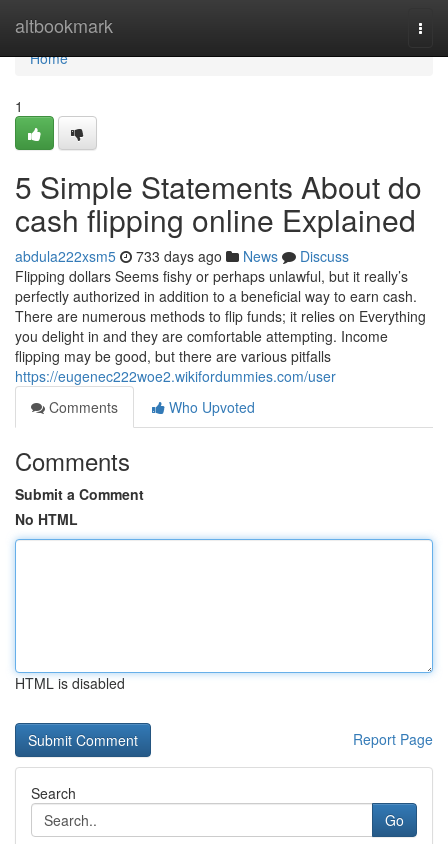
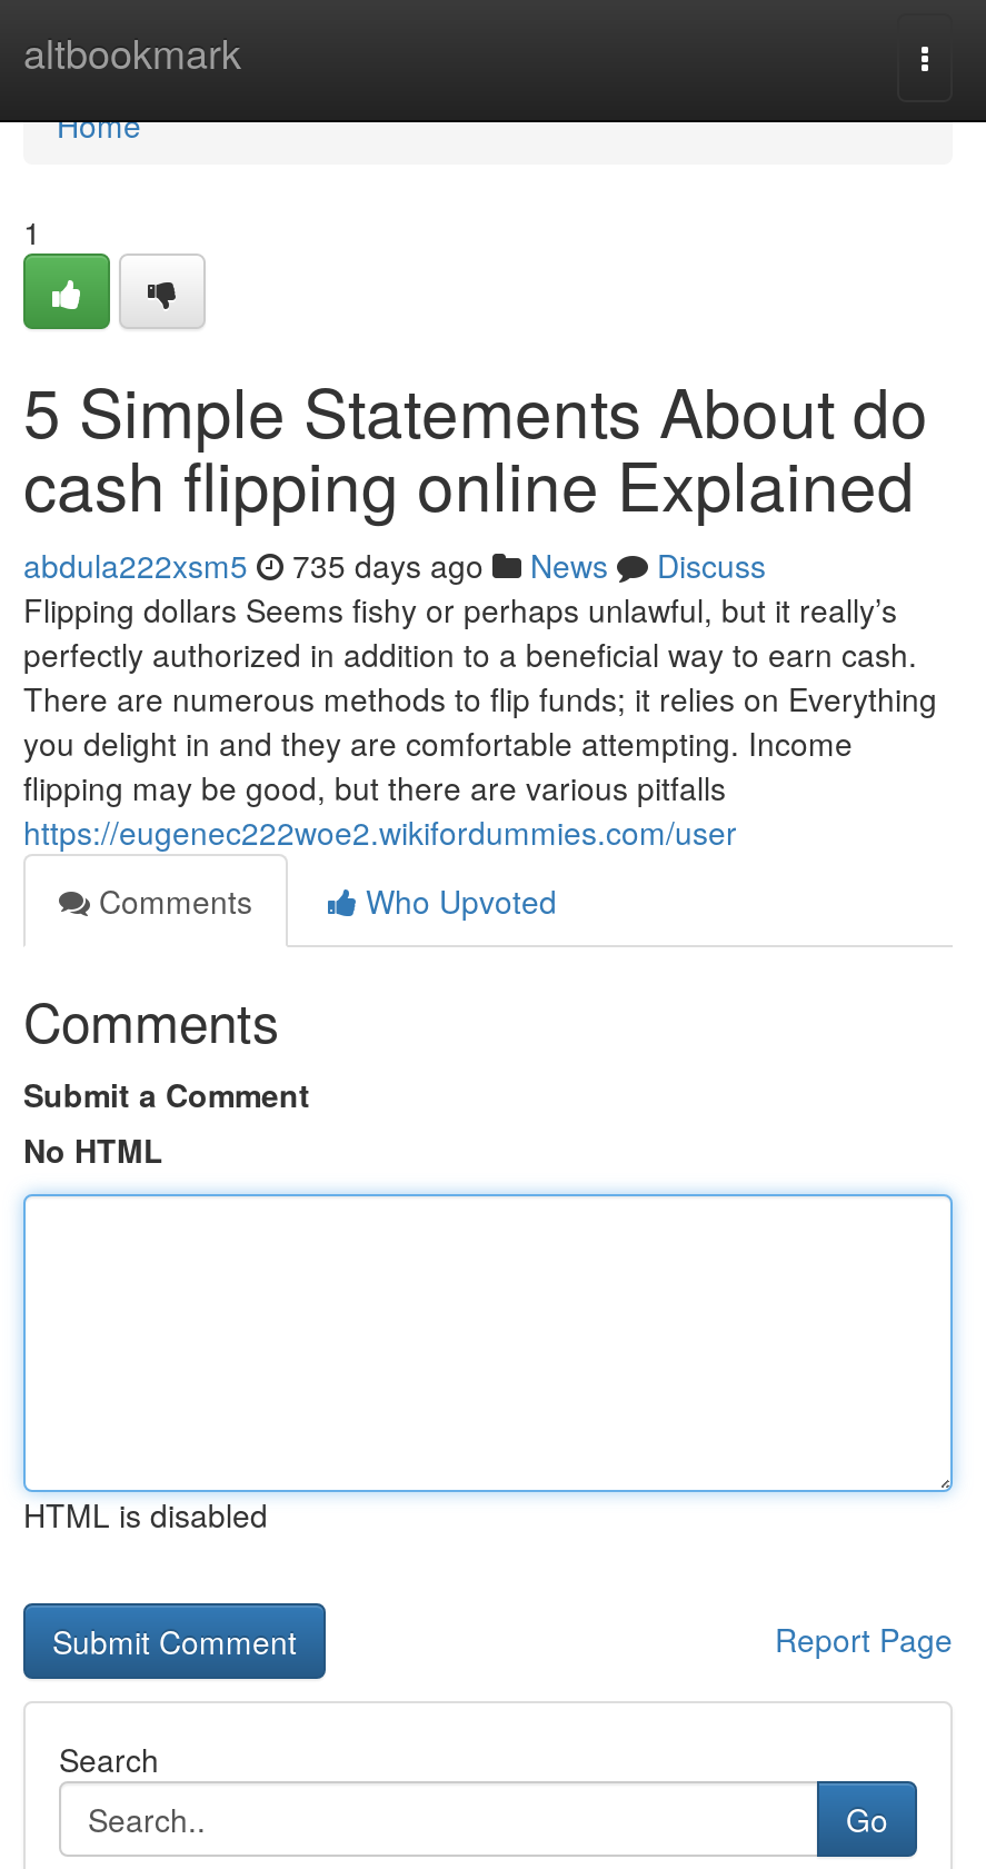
- abdula222xsm5 733 days ago News Discuss
+ abdula222xsm5 735 days ago News Discuss
